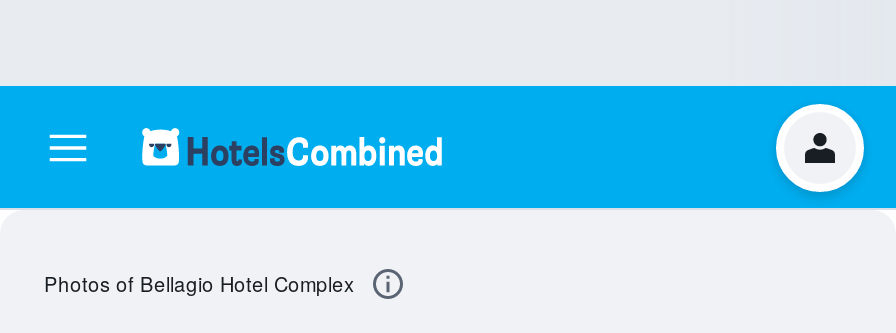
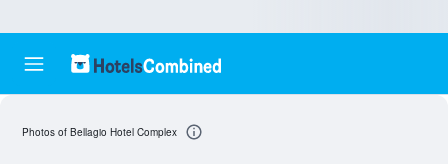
- [image]
